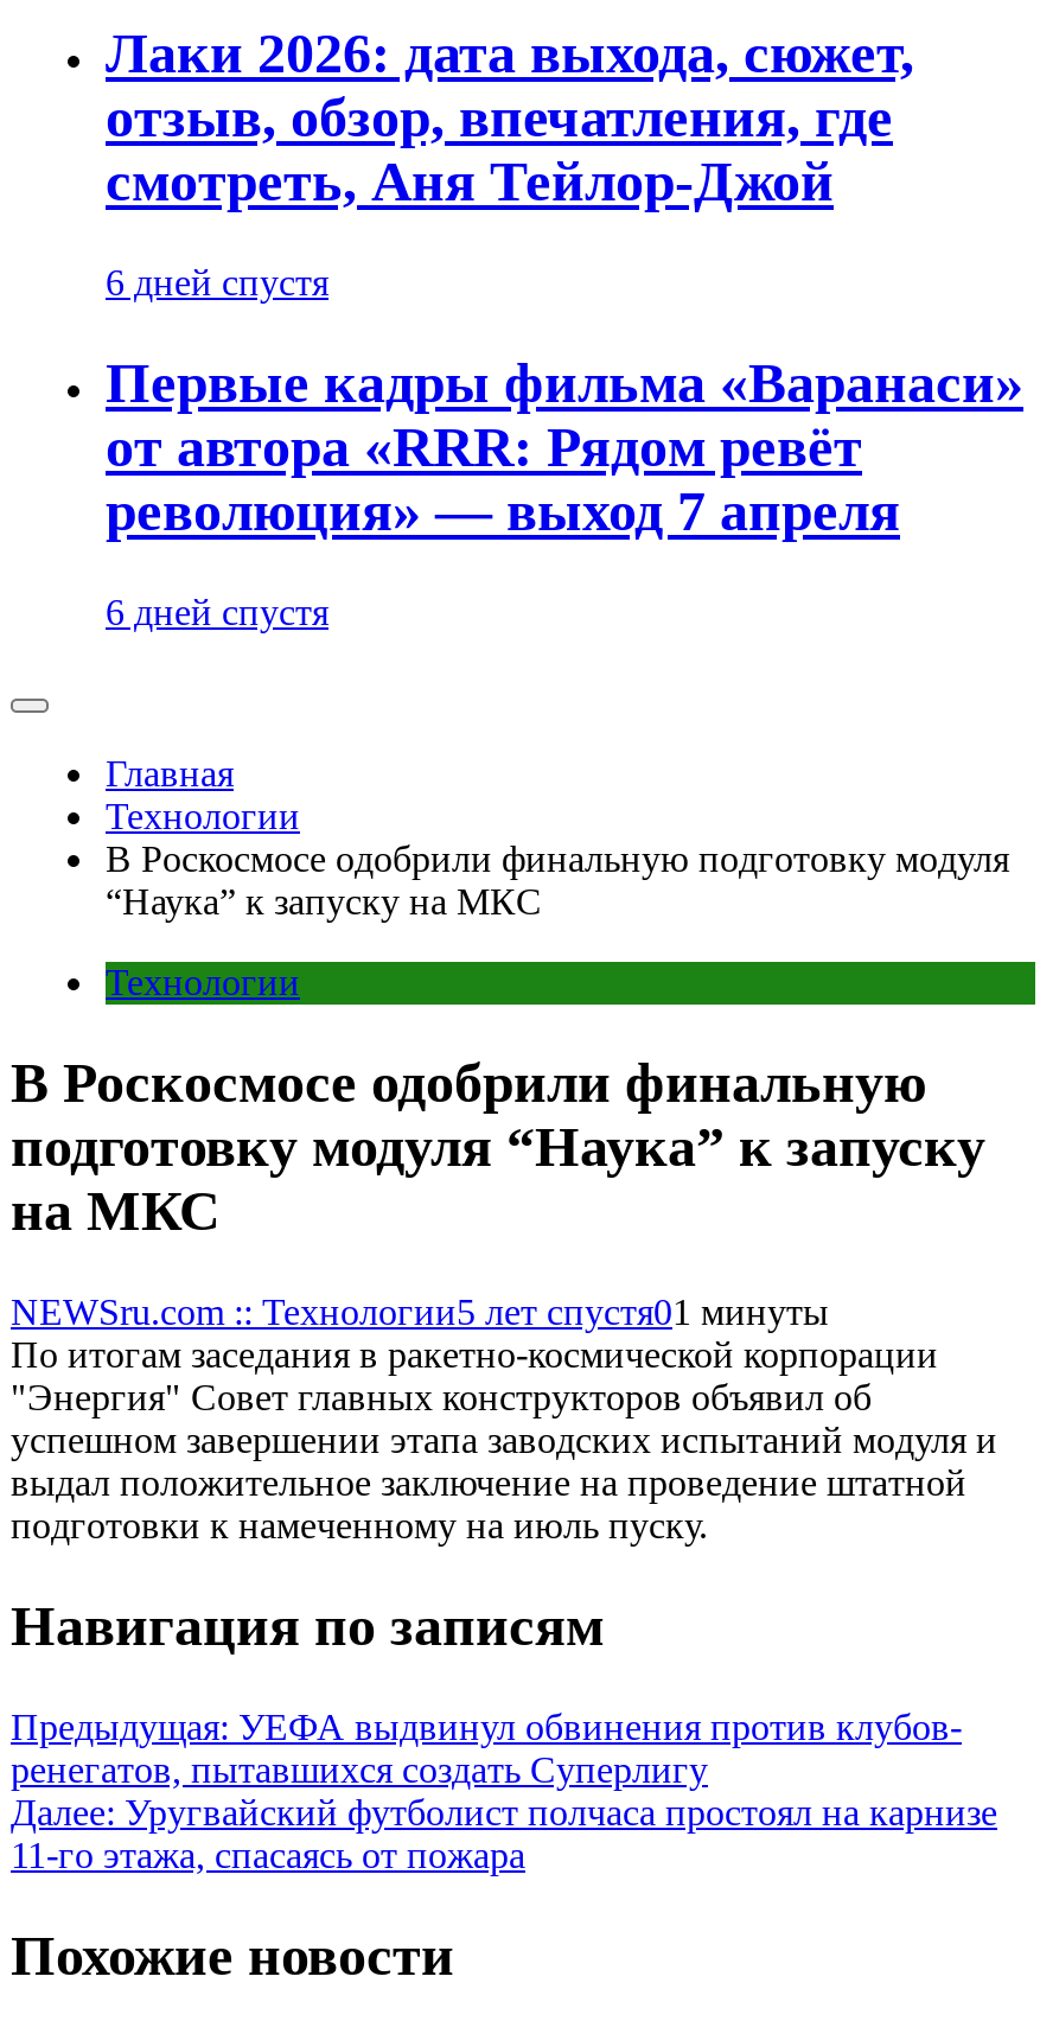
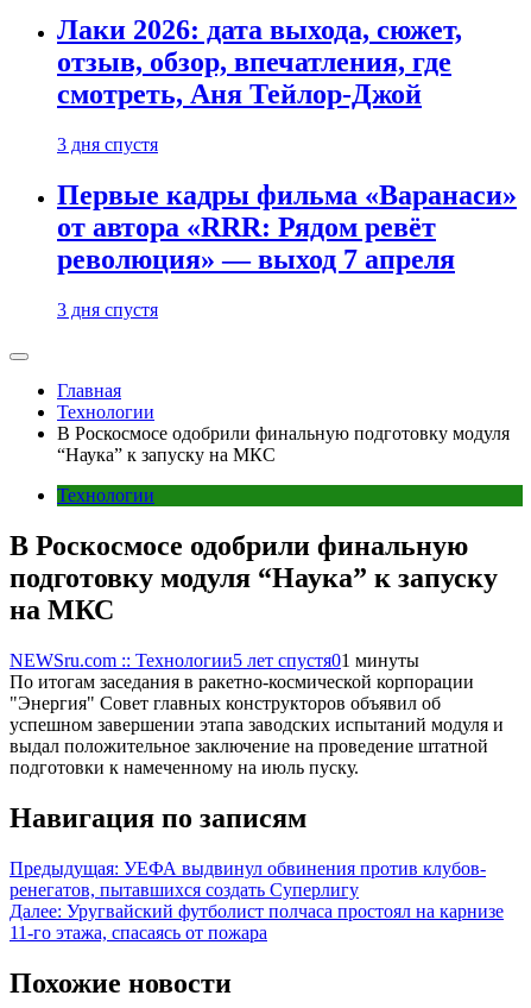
- 6 дней спустя
+ 3 дня спустя

- 6 дней спустя
+ 3 дня спустя
